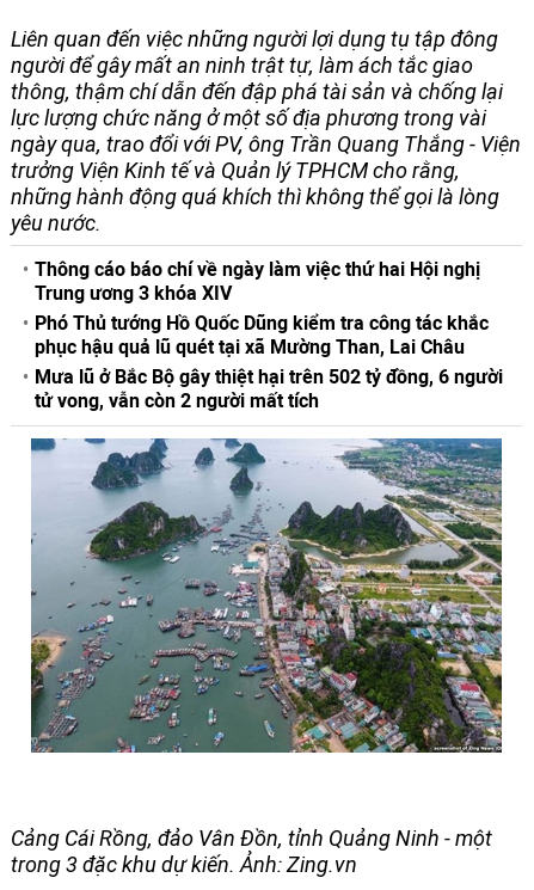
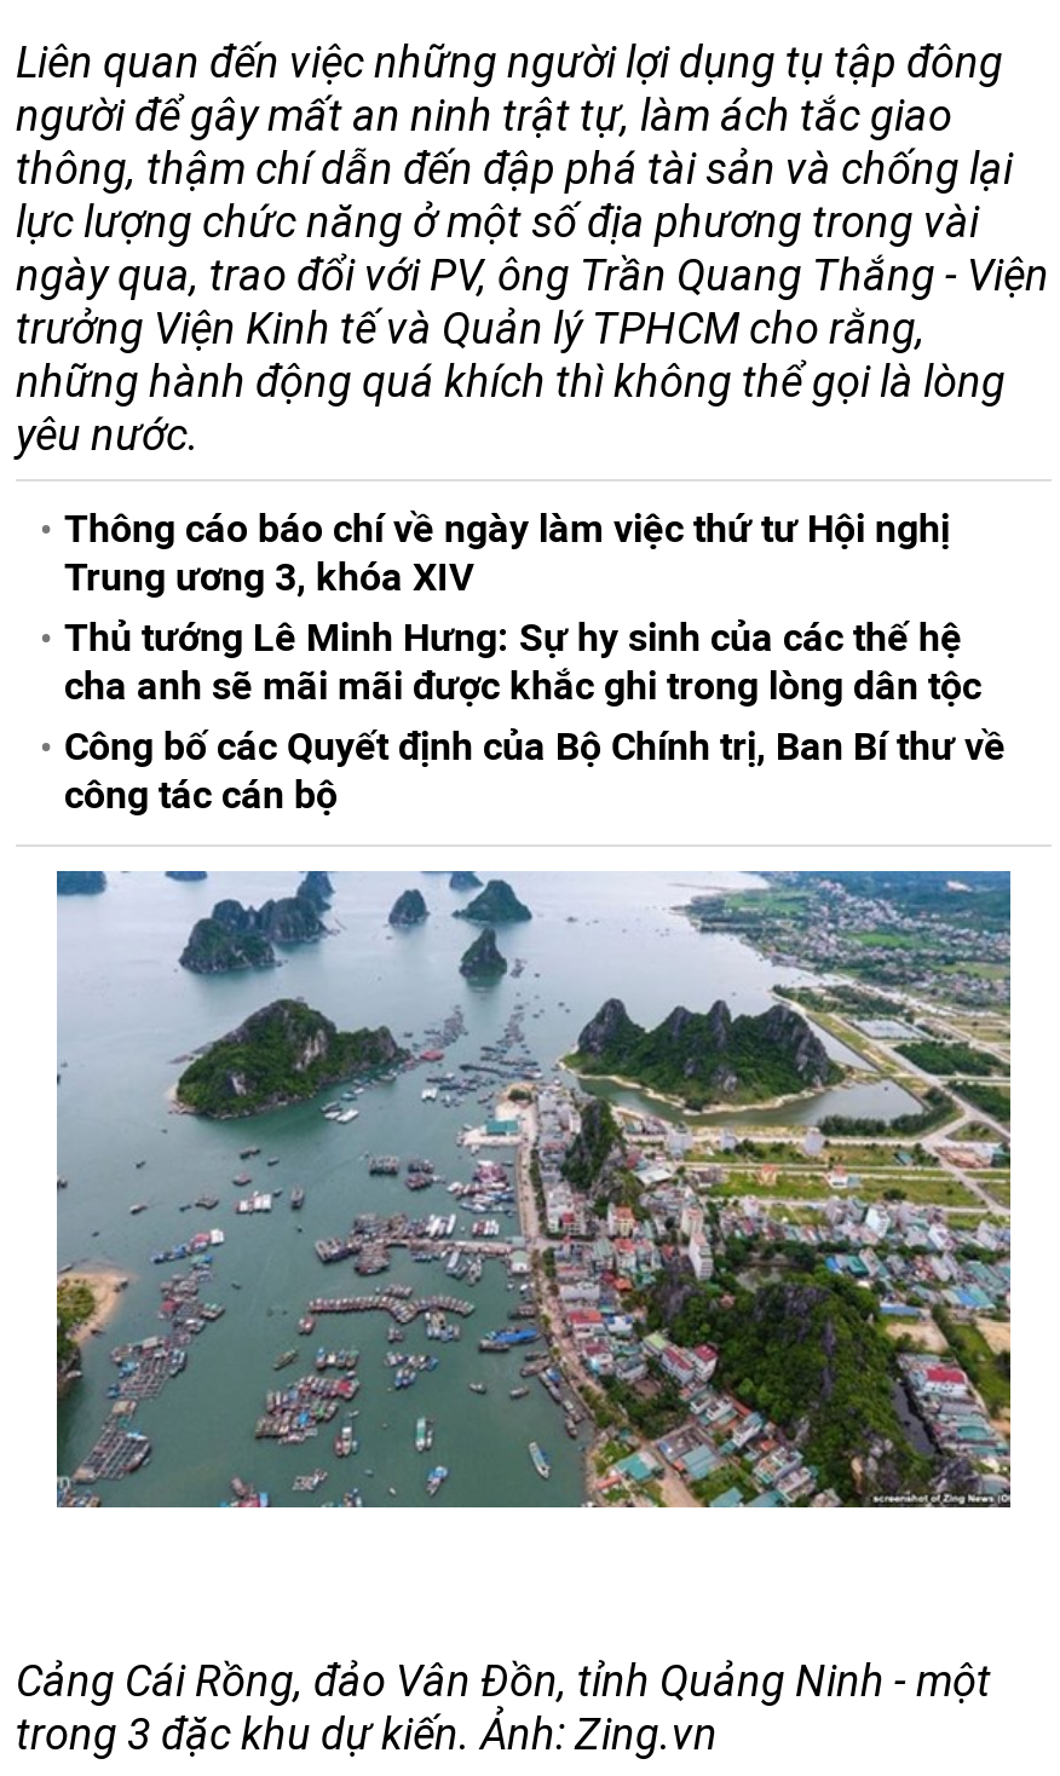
- Thông cáo báo chí về ngày làm việc thứ hai Hội nghị
- Trung ương 3 khóa XIV
- Phó Thủ tướng Hồ Quốc Dũng kiểm tra công tác khắc
- phục hậu quả lũ quét tại xã Mường Than, Lai Châu
- Mưa lũ ở Bắc Bộ gây thiệt hại trên 502 tỷ đồng, 6 người
- tử vong, vẫn còn 2 người mất tích
+ Thông cáo báo chí về ngày làm việc thứ tư Hội nghị
+ Trung ương 3, khóa XIV
+ Thủ tướng Lê Minh Hưng: Sự hy sinh của các thế hệ
+ cha anh sẽ mãi mãi được khắc ghi trong lòng dân tộc
+ Công bố các Quyết định của Bộ Chính trị, Ban Bí thư về
+ công tác cán bộ
